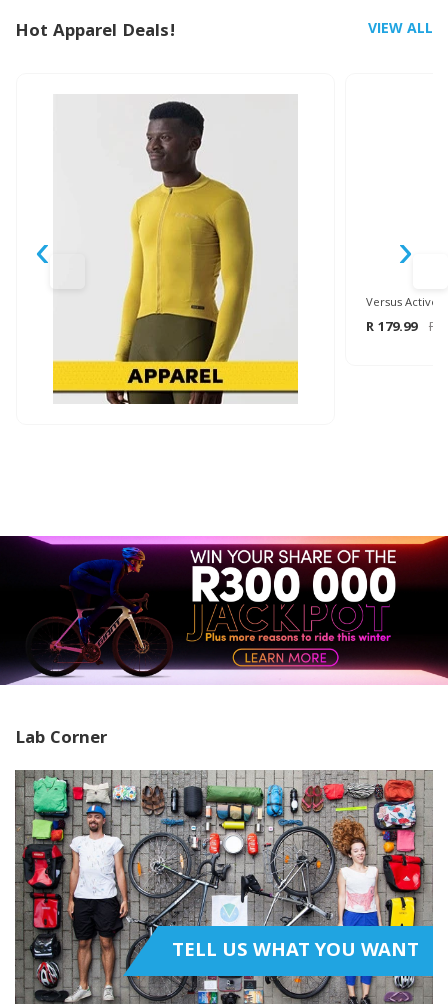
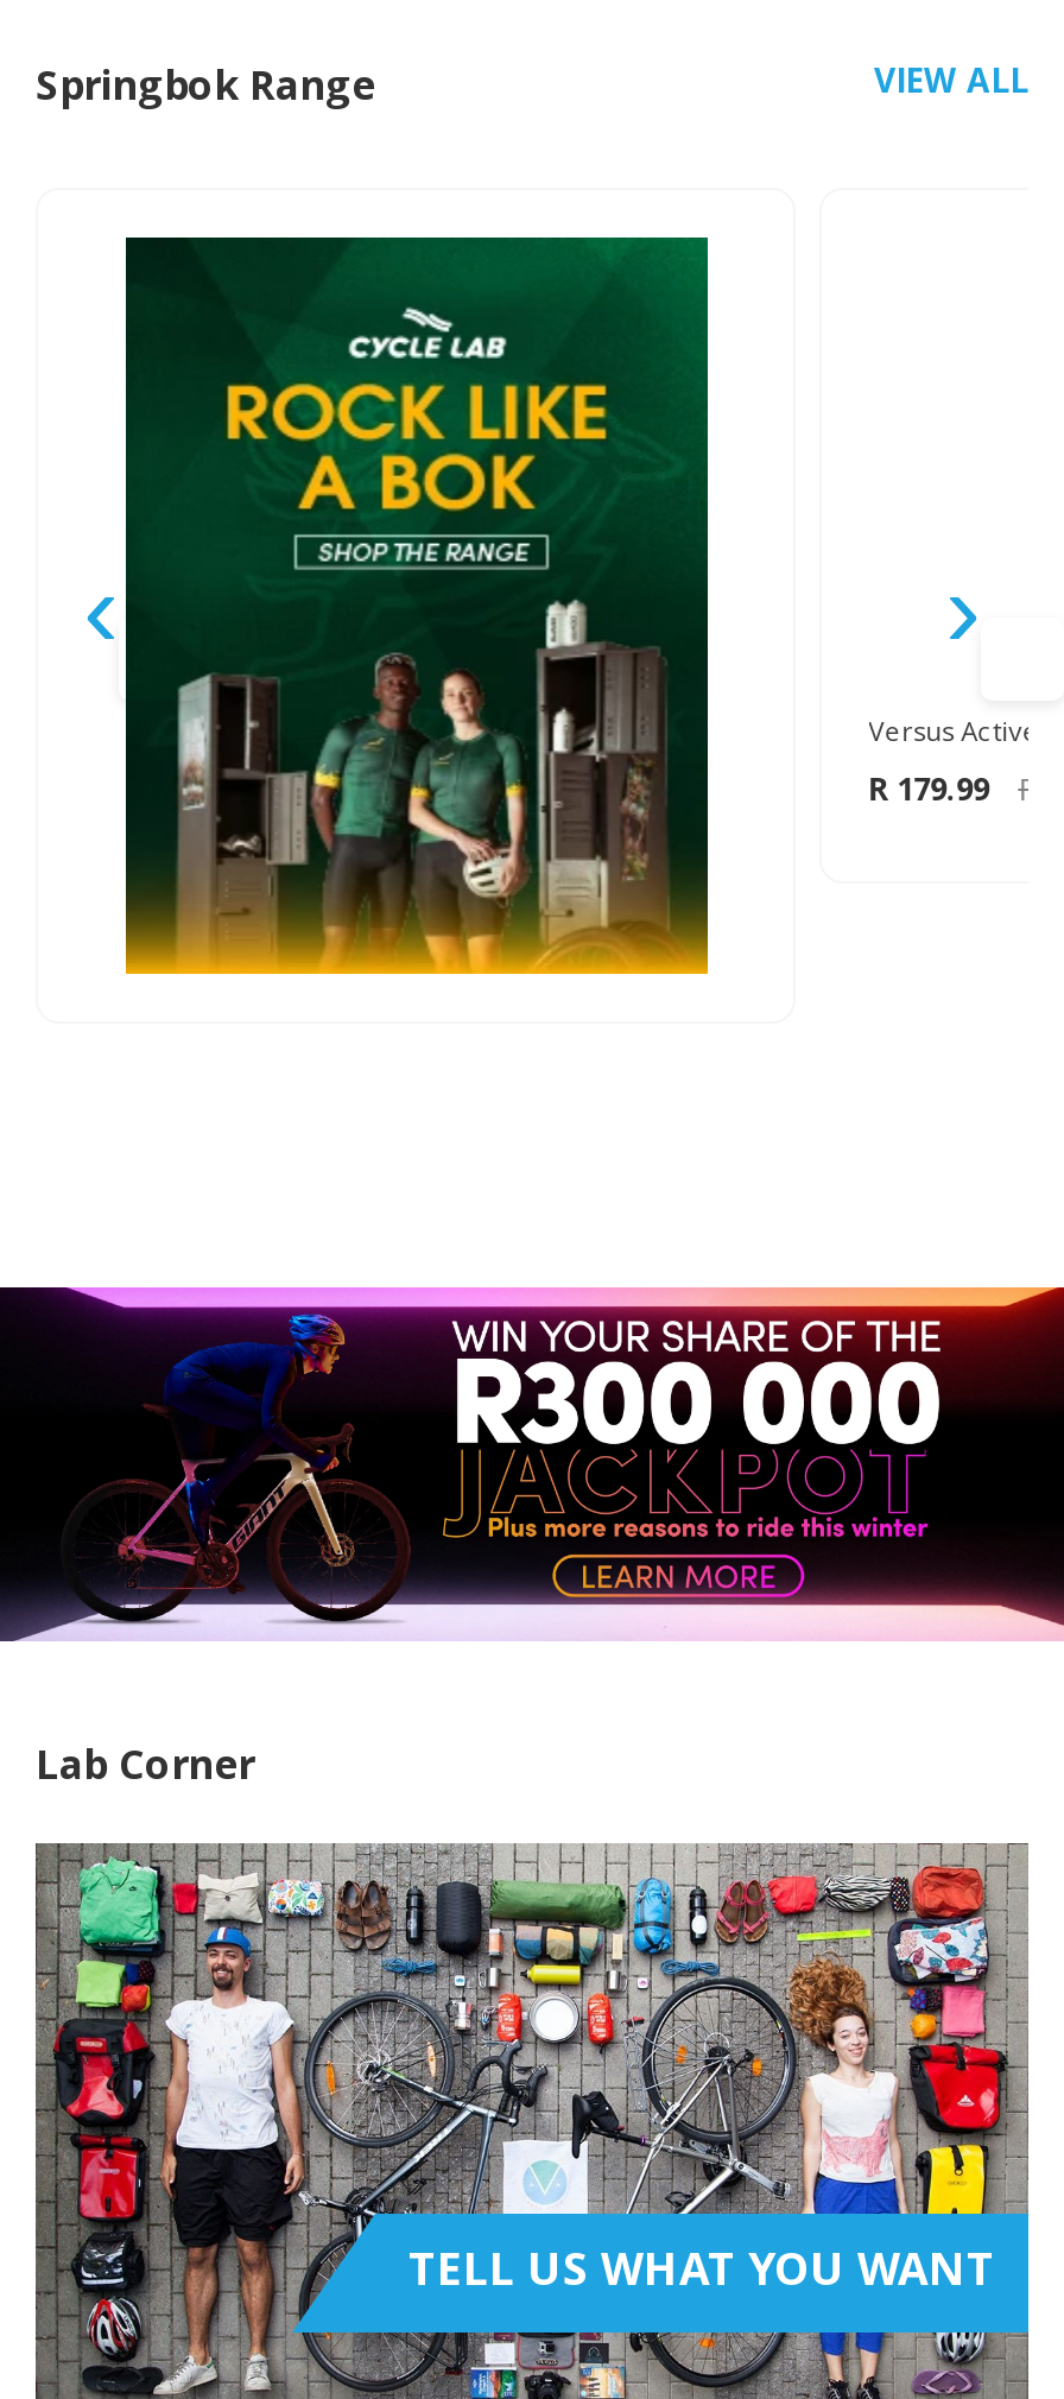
- Hot Apparel Deals!
+ Springbok Range

- [image]
+ [image]
